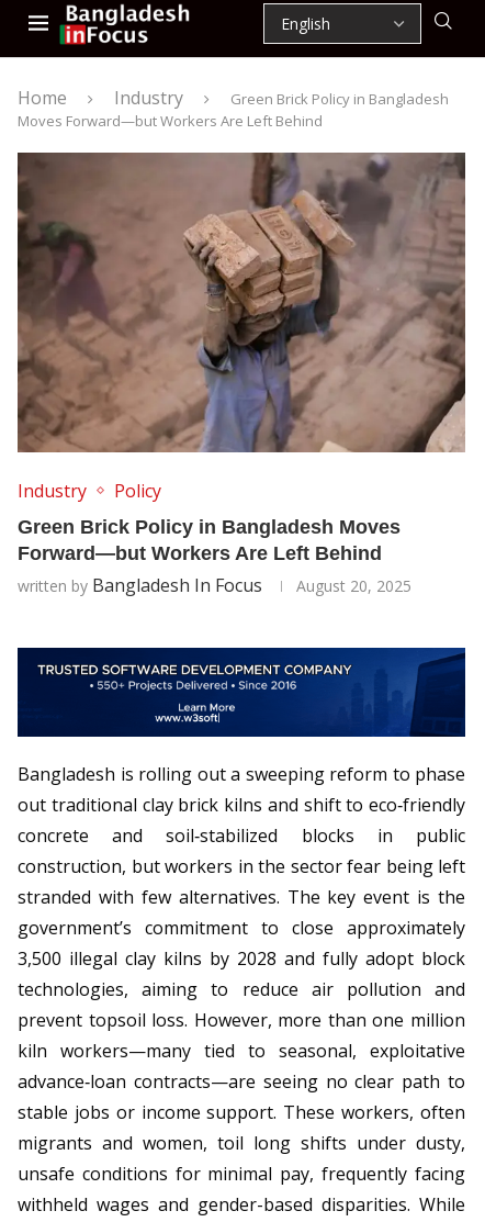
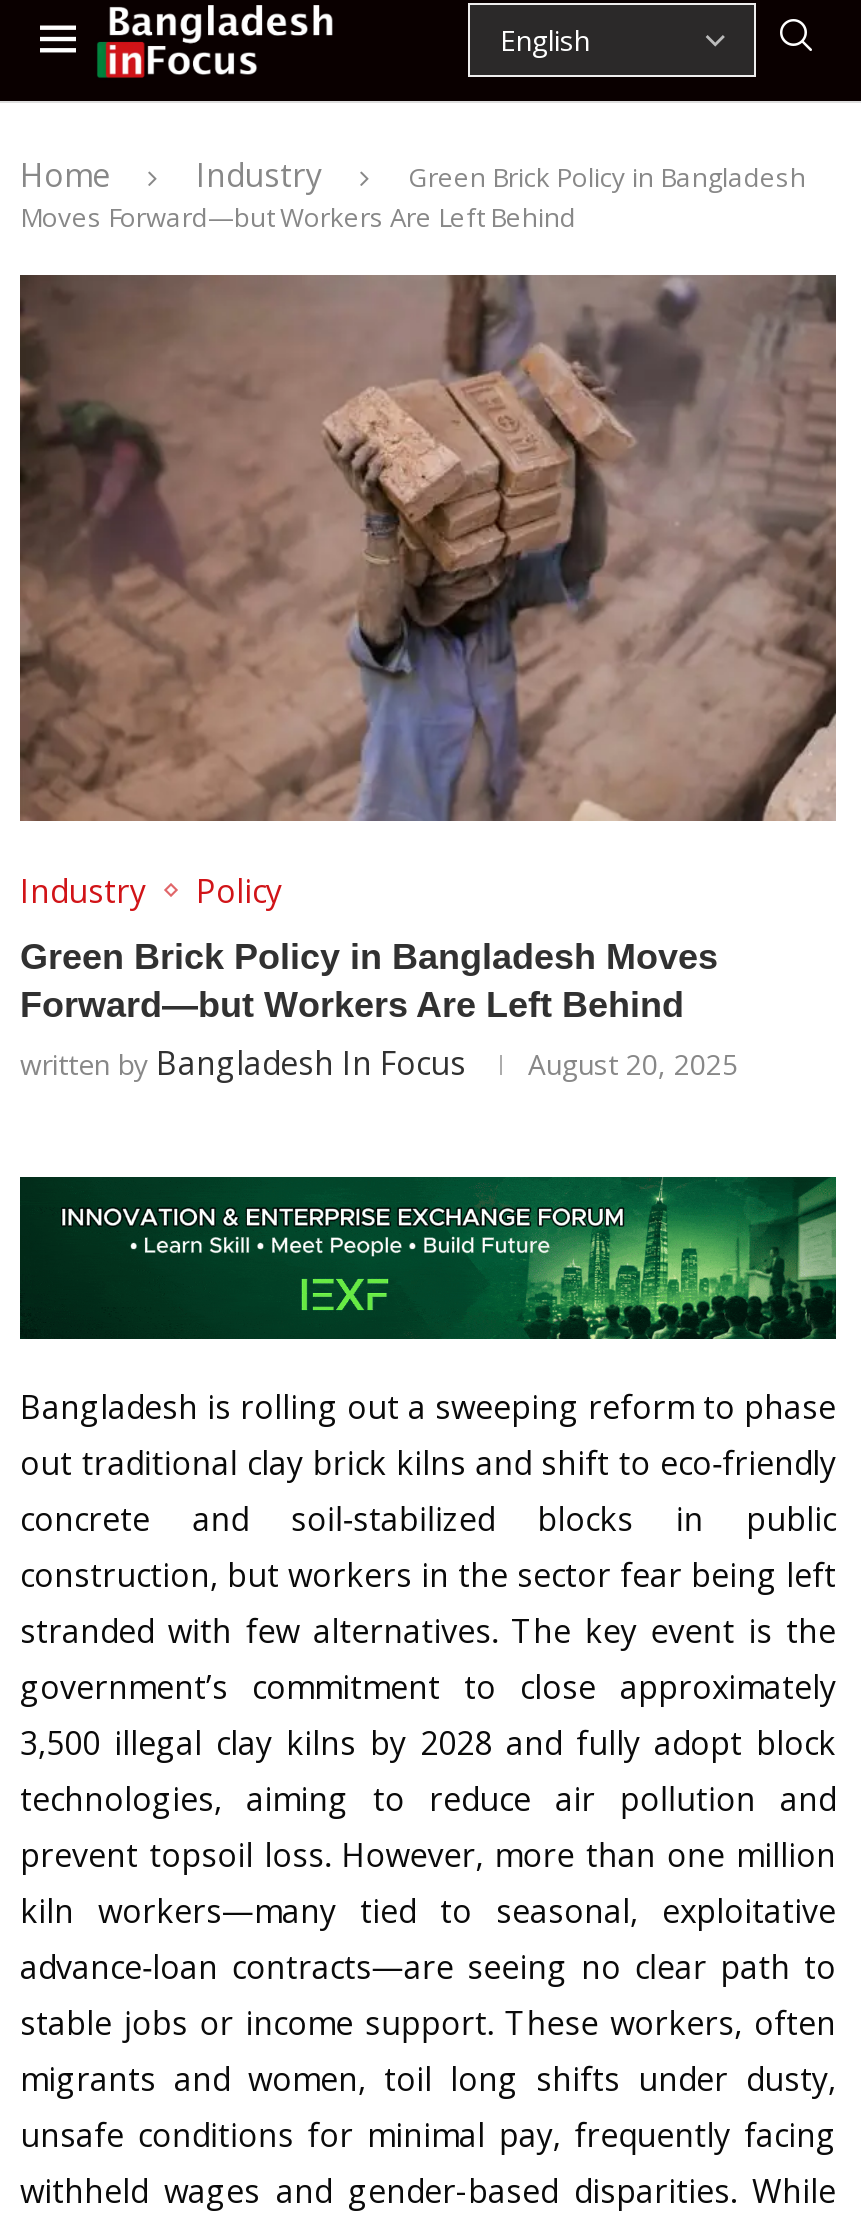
- [image]
+ [image]
